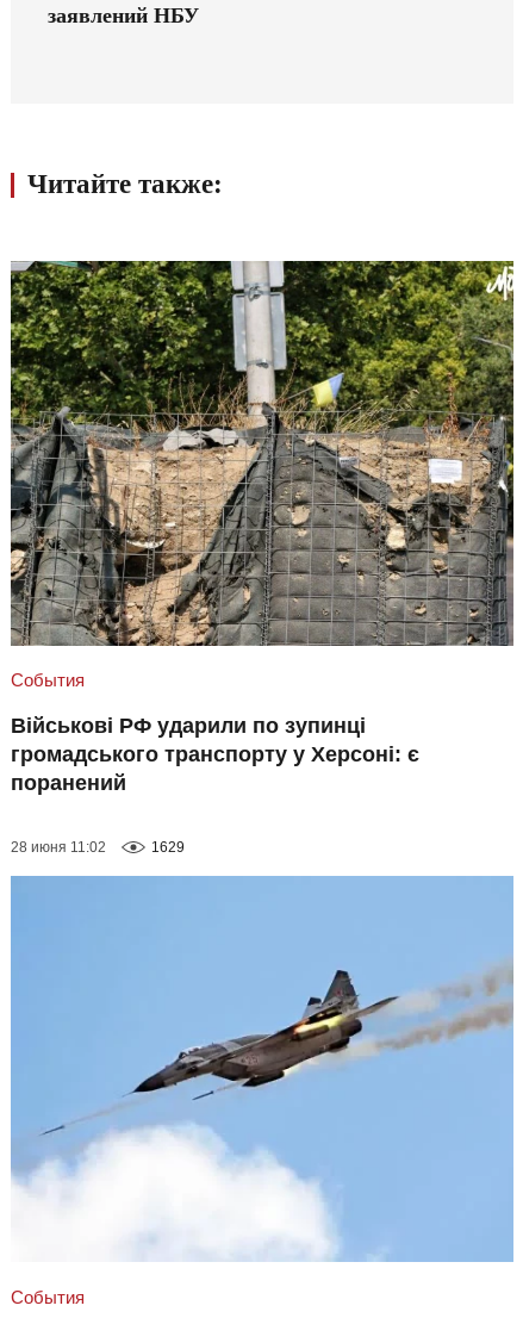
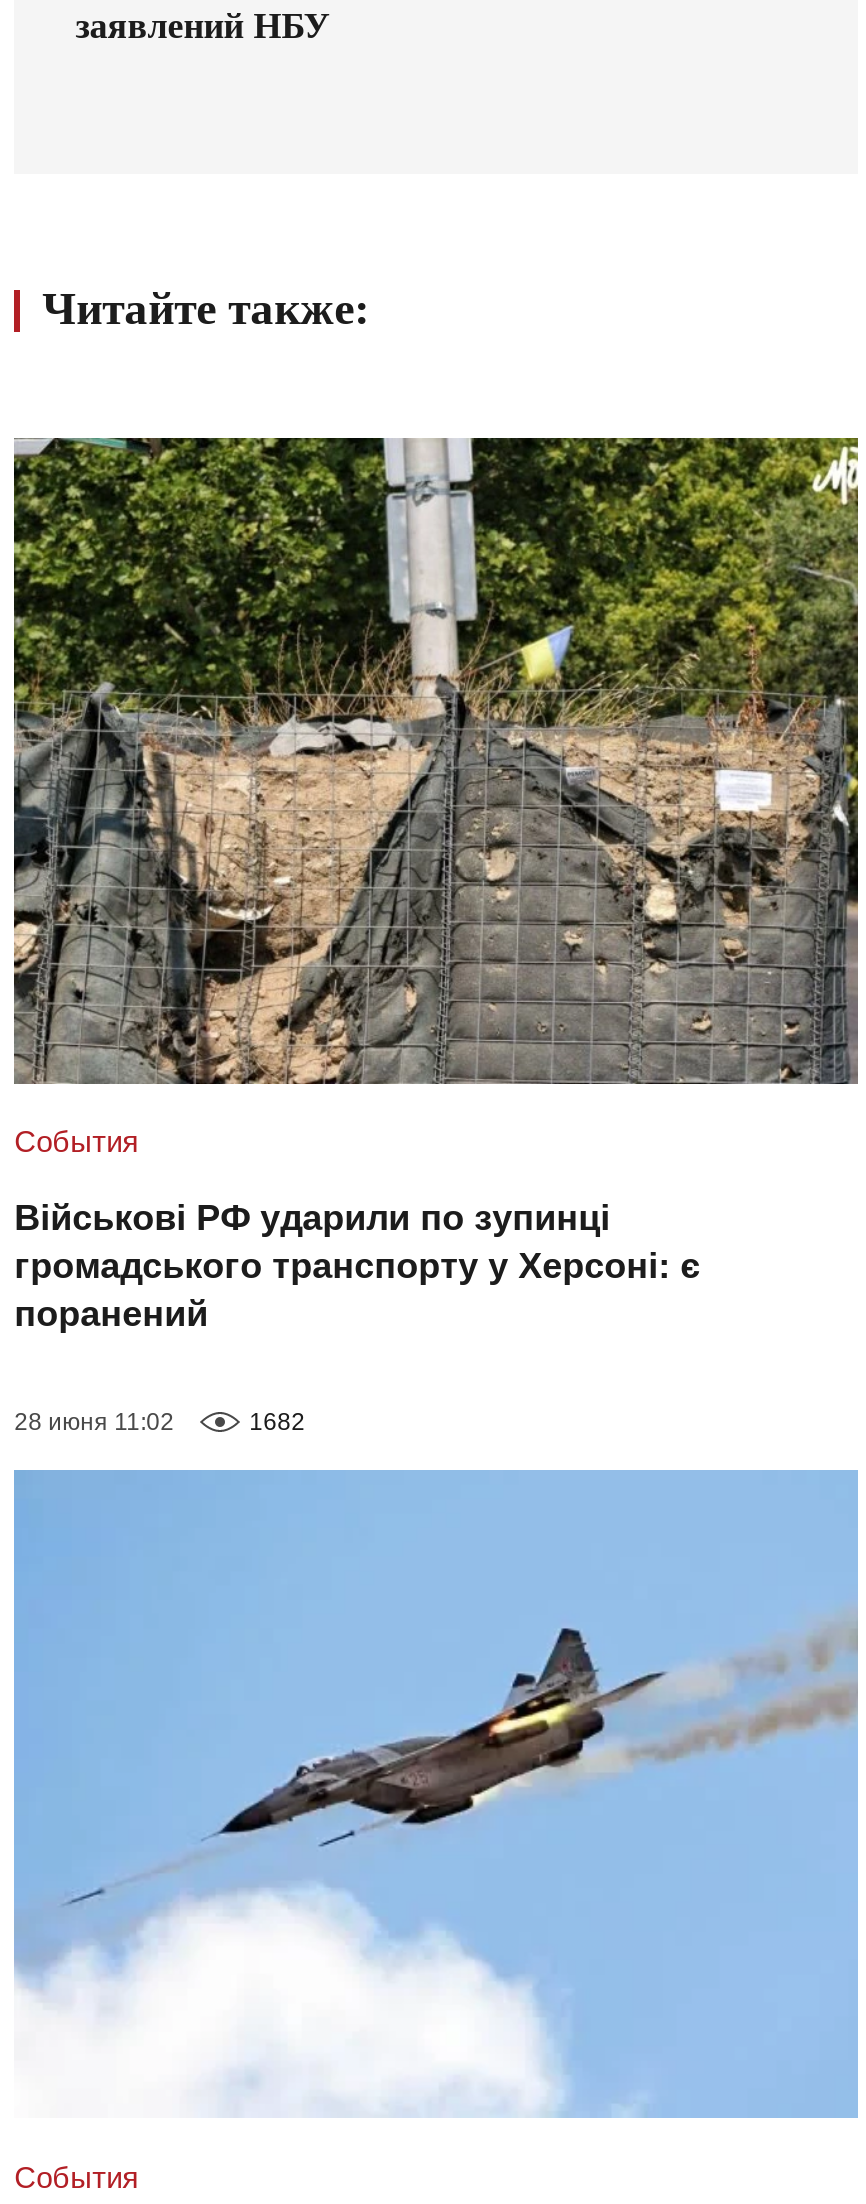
- 1629
+ 1682
